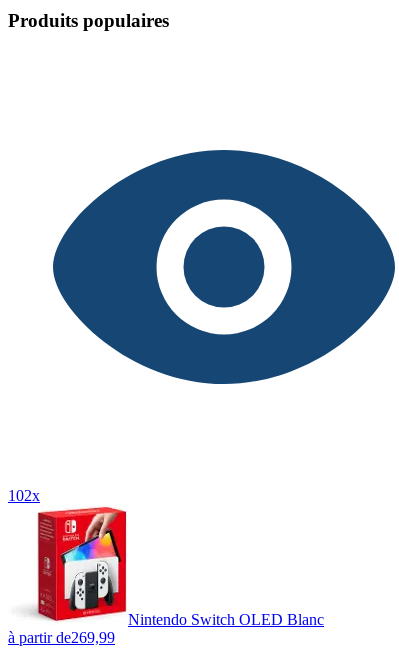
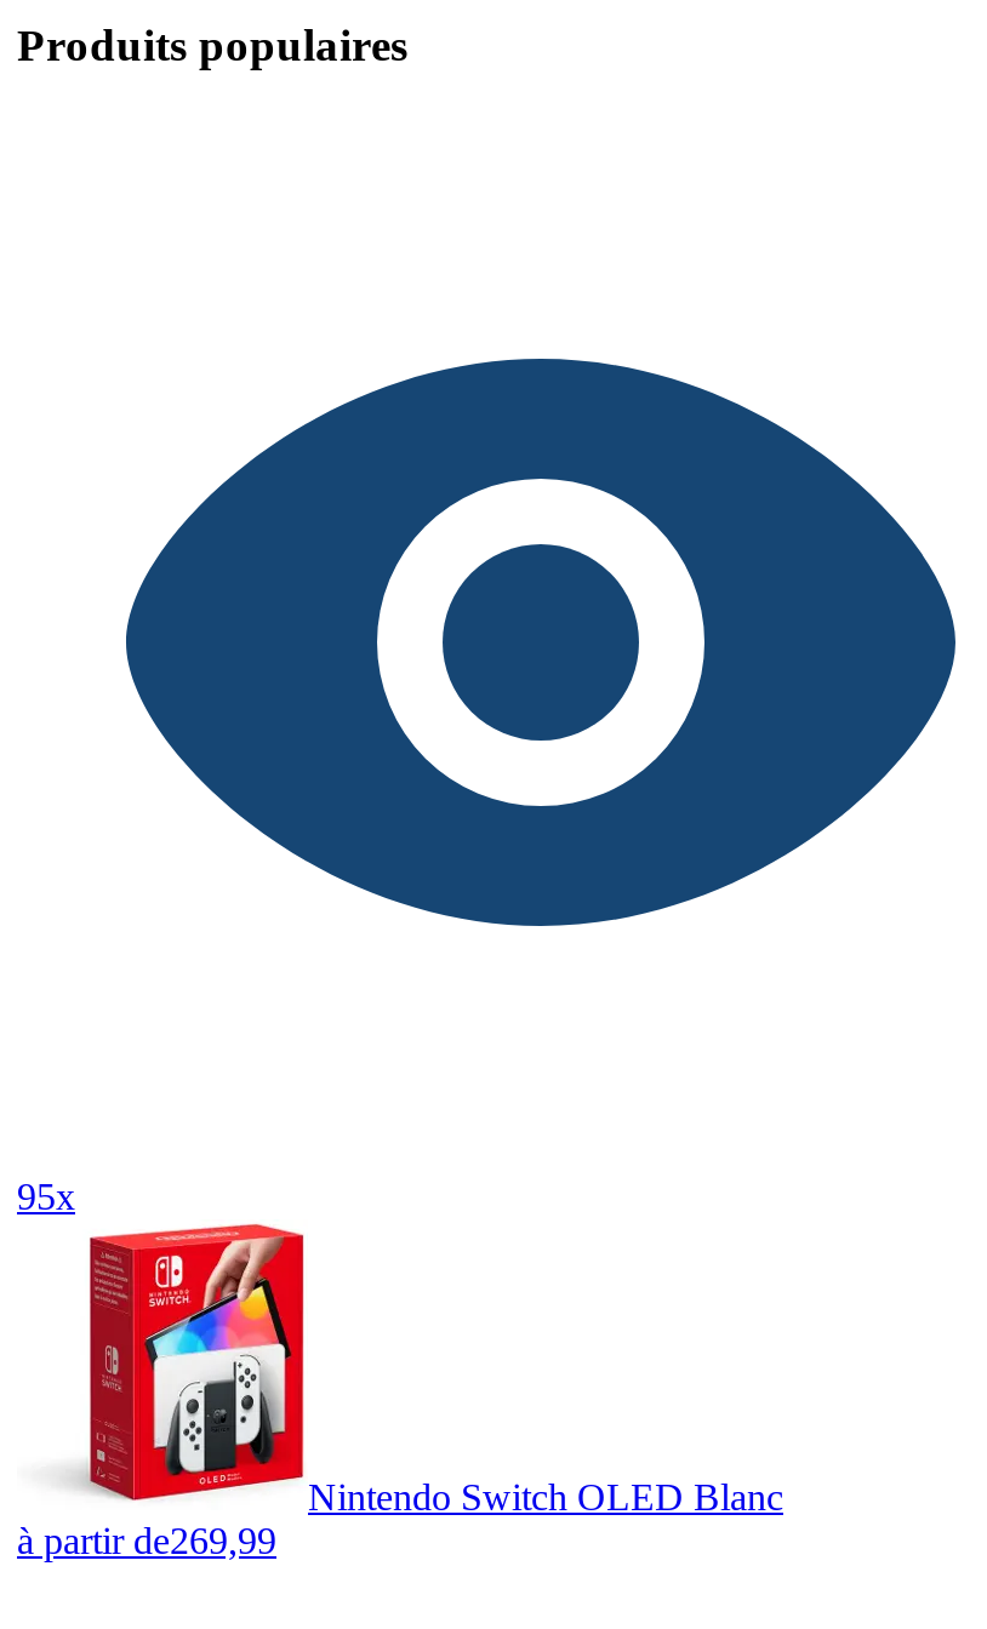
- 102x
+ 95x
